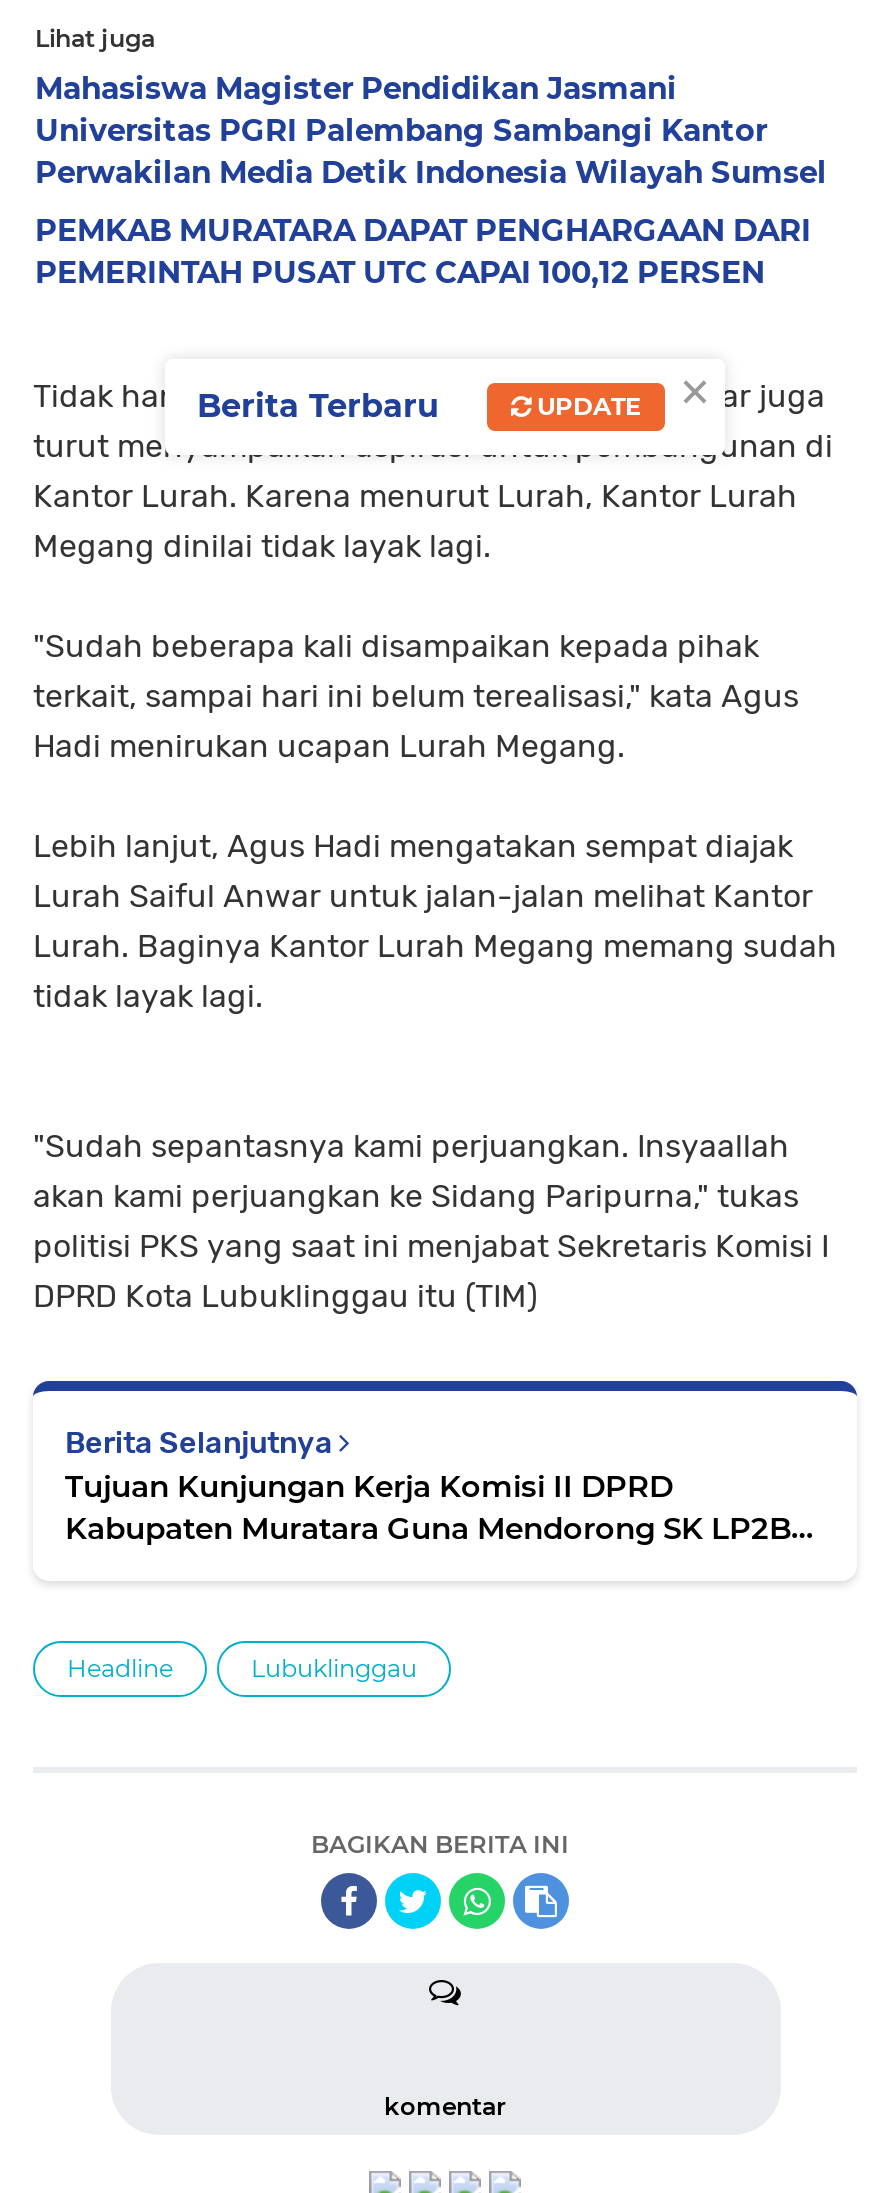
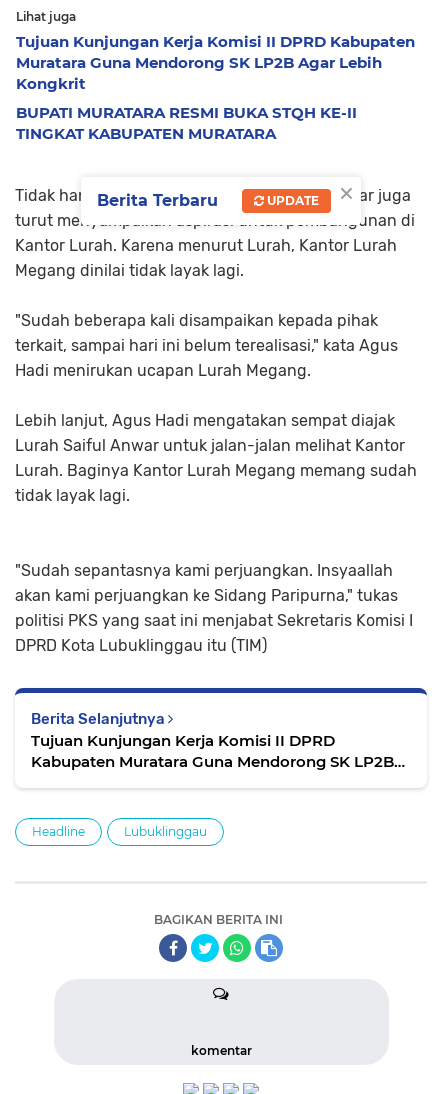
- Mahasiswa Magister Pendidikan Jasmani
- Universitas PGRI Palembang Sambangi Kantor
- Perwakilan Media Detik Indonesia Wilayah Sumsel
+ Tujuan Kunjungan Kerja Komisi II DPRD Kabupaten
+ Muratara Guna Mendorong SK LP2B Agar Lebih
+ Kongkrit

- PEMKAB MURATARA DAPAT PENGHARGAAN DARI
- PEMERINTAH PUSAT UTC CAPAI 100,12 PERSEN
+ BUPATI MURATARA RESMI BUKA STQH KE-II
+ TINGKAT KABUPATEN MURATARA
